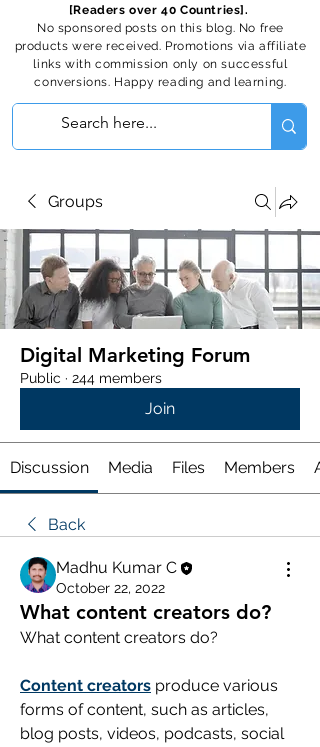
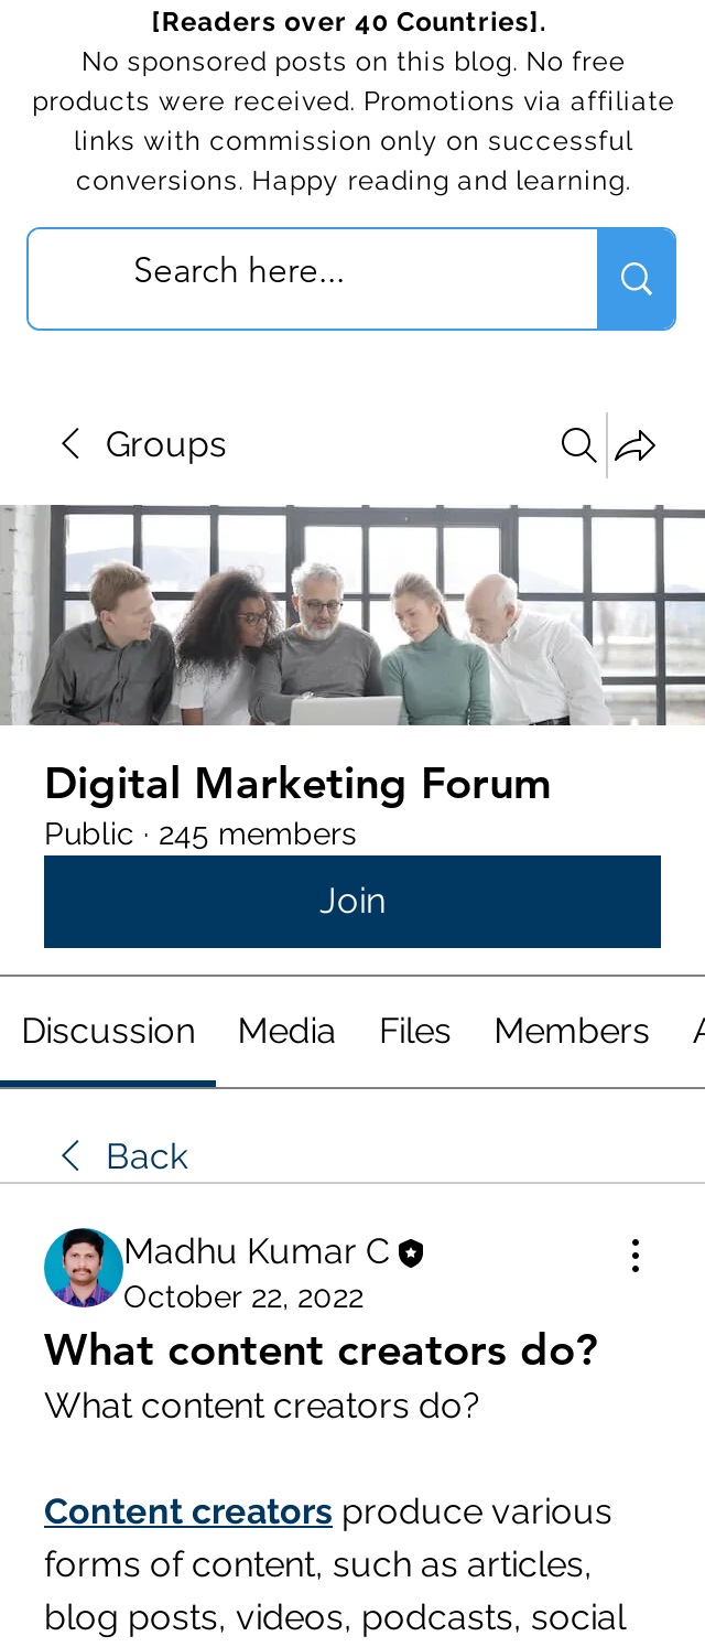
- Public · 244 members
+ Public · 245 members
